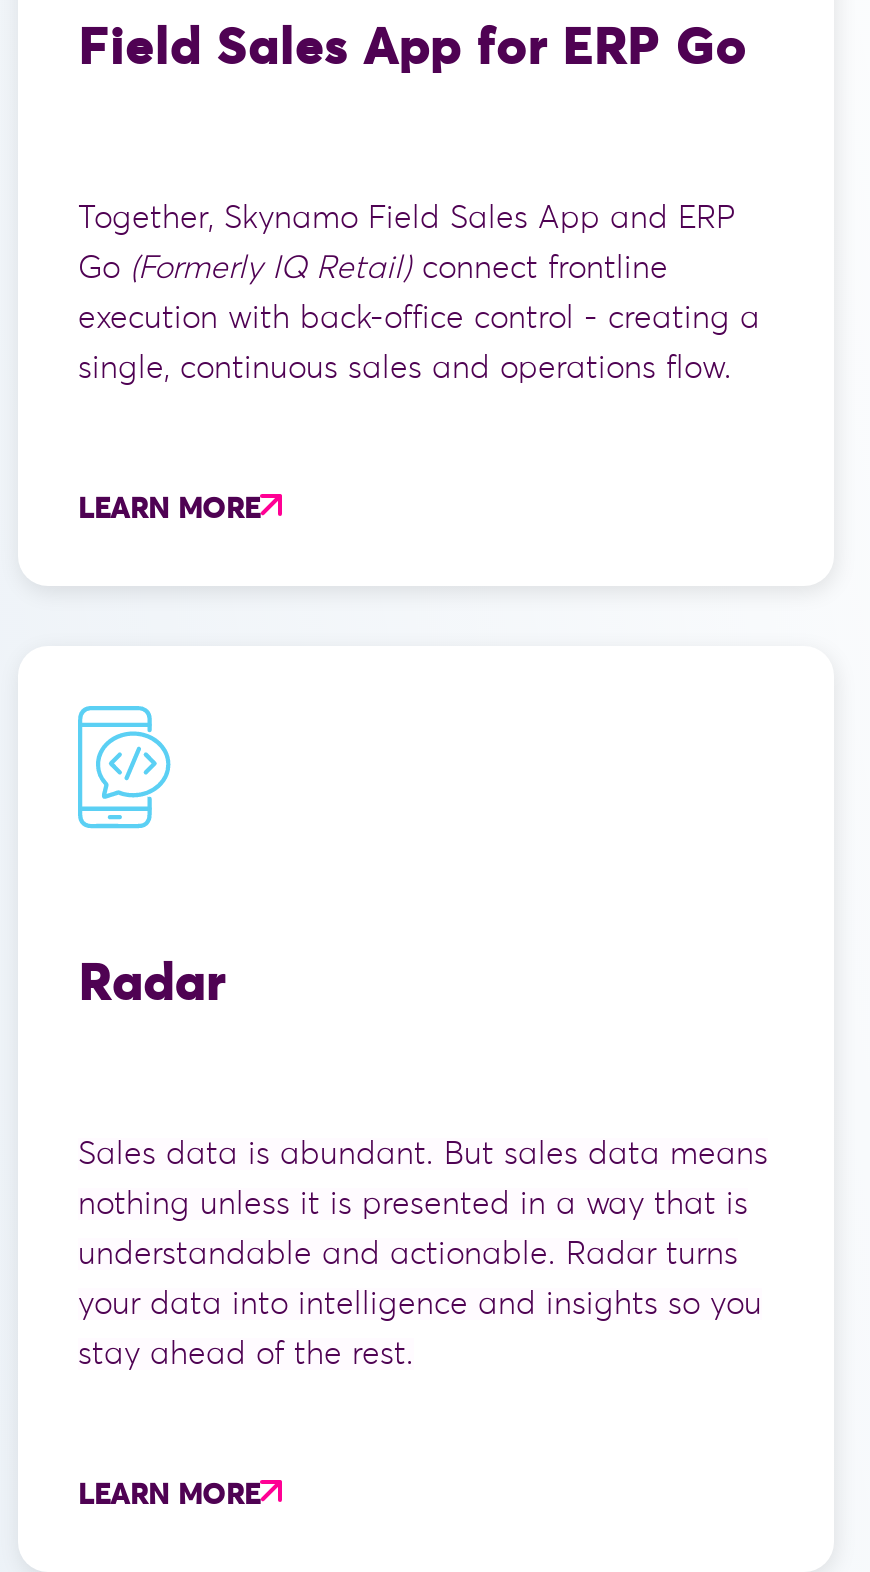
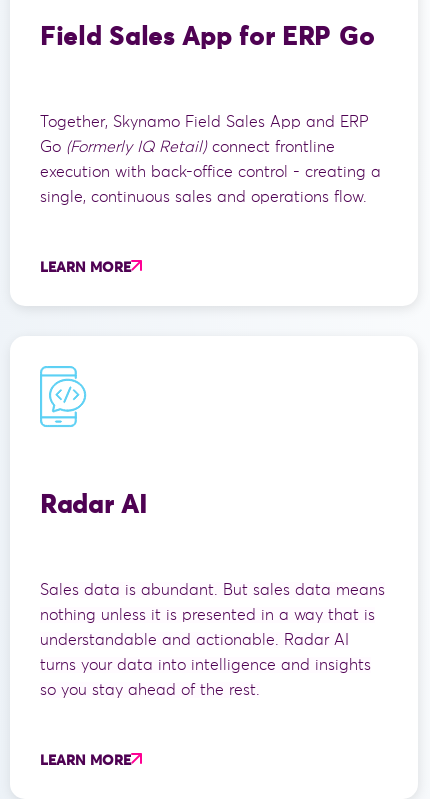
- Radar
+ Radar AI

- understandable and actionable. Radar turns
+ understandable and actionable. Radar AI

- your data into intelligence and insights so you
+ turns your data into intelligence and insights

- stay ahead of the rest.
+ so you stay ahead of the rest.
